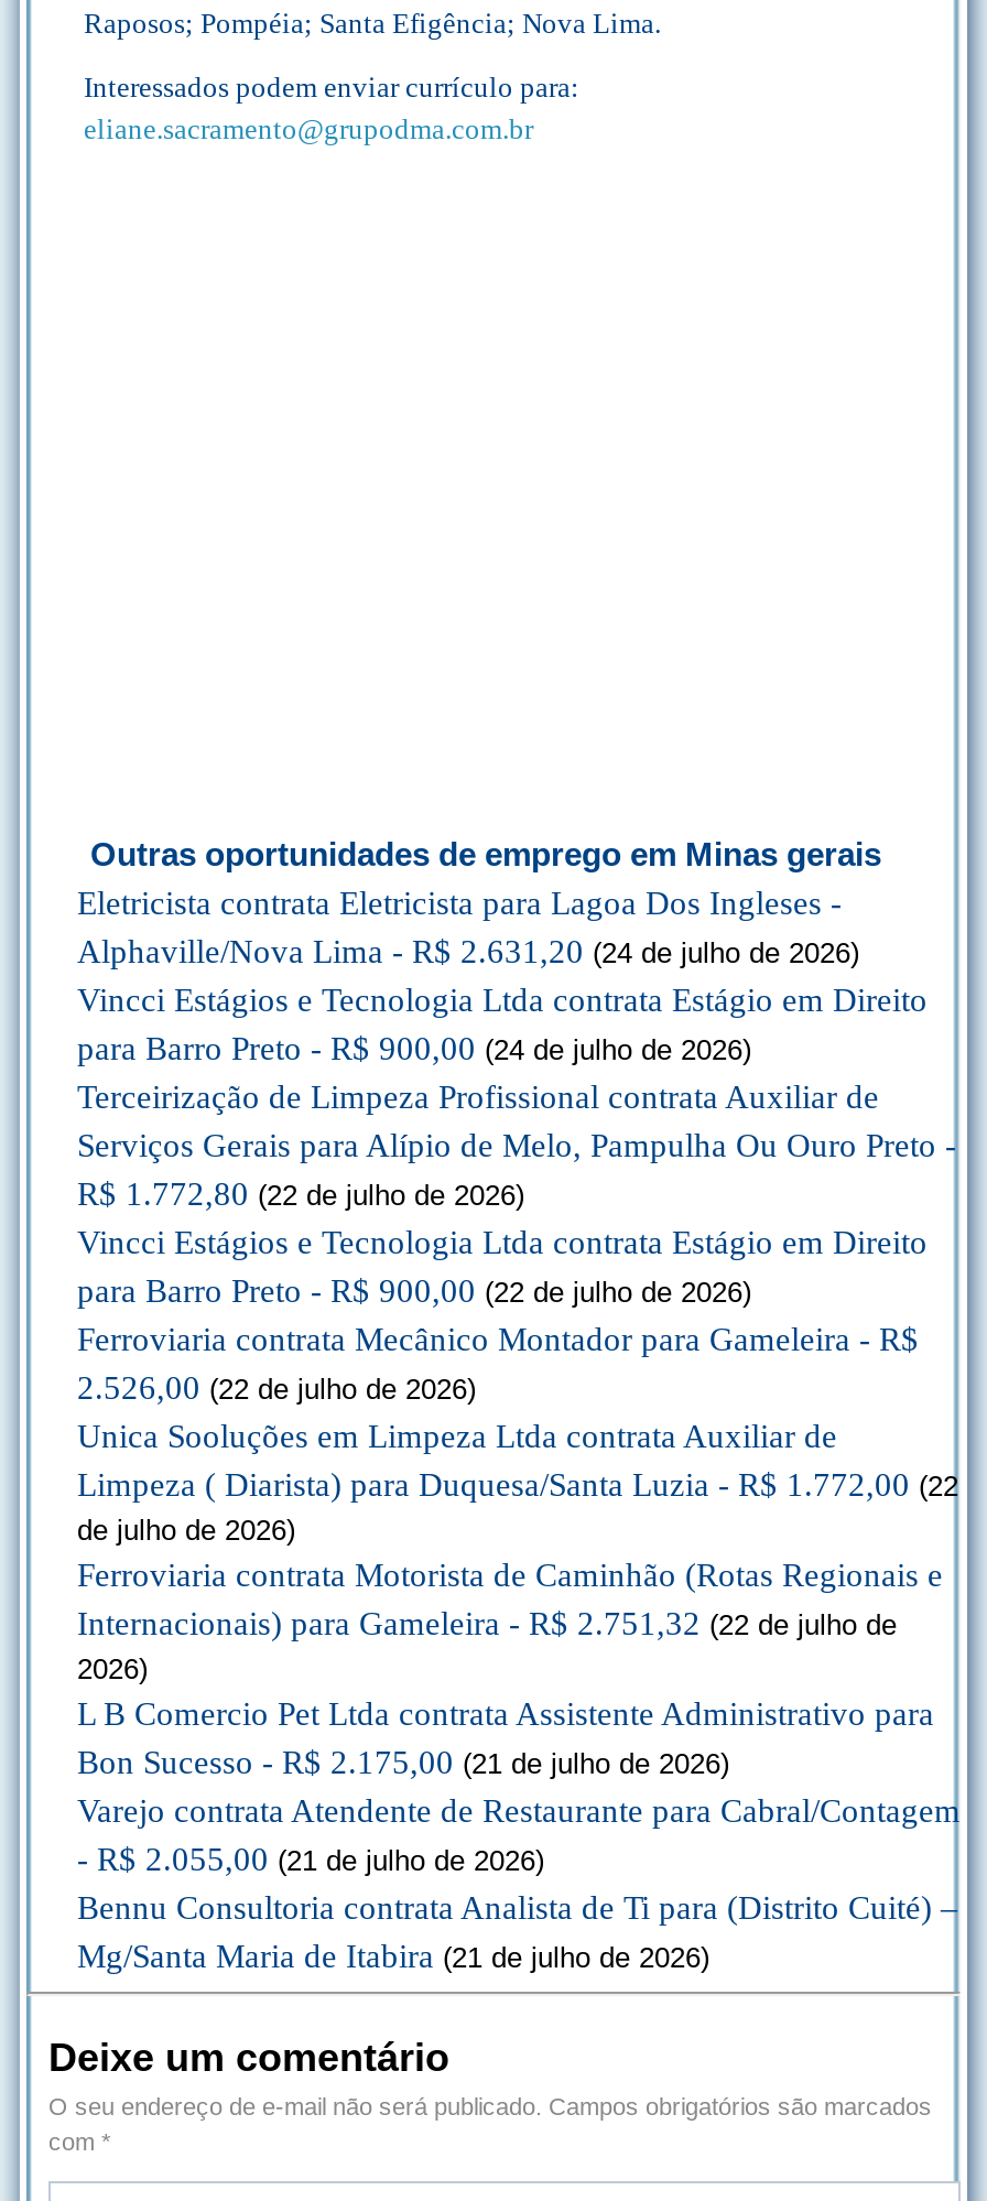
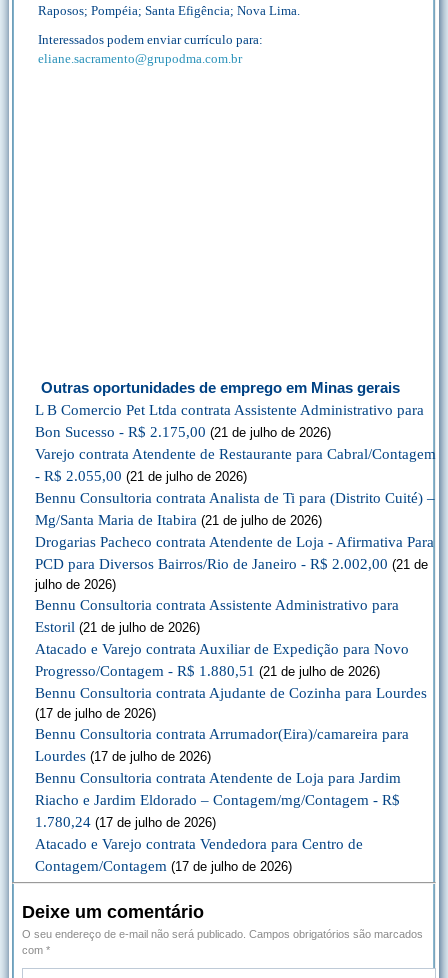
- Eletricista contrata Eletricista para Lagoa Dos Ingleses -
- Alphaville/Nova Lima - R$ 2.631,20 (24 de julho de 2026)
- Vincci Estágios e Tecnologia Ltda contrata Estágio em Direito
- para Barro Preto - R$ 900,00 (24 de julho de 2026)
- Terceirização de Limpeza Profissional contrata Auxiliar de
- Serviços Gerais para Alípio de Melo, Pampulha Ou Ouro Preto -
- R$ 1.772,80 (22 de julho de 2026)
- Vincci Estágios e Tecnologia Ltda contrata Estágio em Direito
- para Barro Preto - R$ 900,00 (22 de julho de 2026)
- Ferroviaria contrata Mecânico Montador para Gameleira - R$
- 2.526,00 (22 de julho de 2026)
- Unica Sooluções em Limpeza Ltda contrata Auxiliar de
- Limpeza ( Diarista) para Duquesa/Santa Luzia - R$ 1.772,00 (22
- de julho de 2026)
- Ferroviaria contrata Motorista de Caminhão (Rotas Regionais e
- Internacionais) para Gameleira - R$ 2.751,32 (22 de julho de
- 2026)

moved up: L B Comercio Pet Ltda contrata Assistente Administrativo para | Bon Sucesso - R$ 2.175,00 (21 de julho de 2026) | Varejo contrata Atendente de Restaurante para Cabral/Contagem | - R$ 2.055,00 (21 de julho de 2026) | Bennu Consultoria contrata Analista de Ti para (Distrito Cuité) – | Mg/Santa Maria de Itabira (21 de julho de 2026)

+ Drogarias Pacheco contrata Atendente de Loja - Afirmativa Para
+ PCD para Diversos Bairros/Rio de Janeiro - R$ 2.002,00 (21 de
+ julho de 2026)
+ Bennu Consultoria contrata Assistente Administrativo para
+ Estoril (21 de julho de 2026)
+ Atacado e Varejo contrata Auxiliar de Expedição para Novo
+ Progresso/Contagem - R$ 1.880,51 (21 de julho de 2026)
+ Bennu Consultoria contrata Ajudante de Cozinha para Lourdes
+ (17 de julho de 2026)
+ Bennu Consultoria contrata Arrumador(Eira)/camareira para
+ Lourdes (17 de julho de 2026)
+ Bennu Consultoria contrata Atendente de Loja para Jardim
+ Riacho e Jardim Eldorado – Contagem/mg/Contagem - R$
+ 1.780,24 (17 de julho de 2026)
+ Atacado e Varejo contrata Vendedora para Centro de
+ Contagem/Contagem (17 de julho de 2026)
